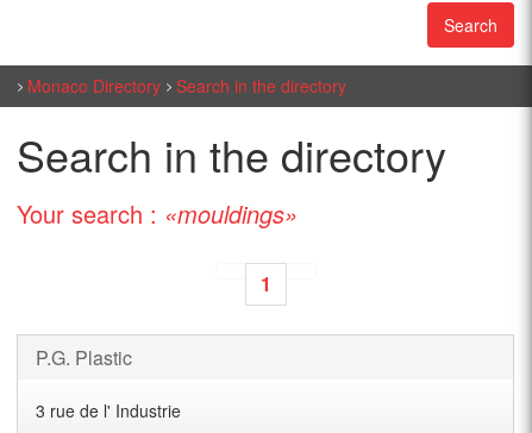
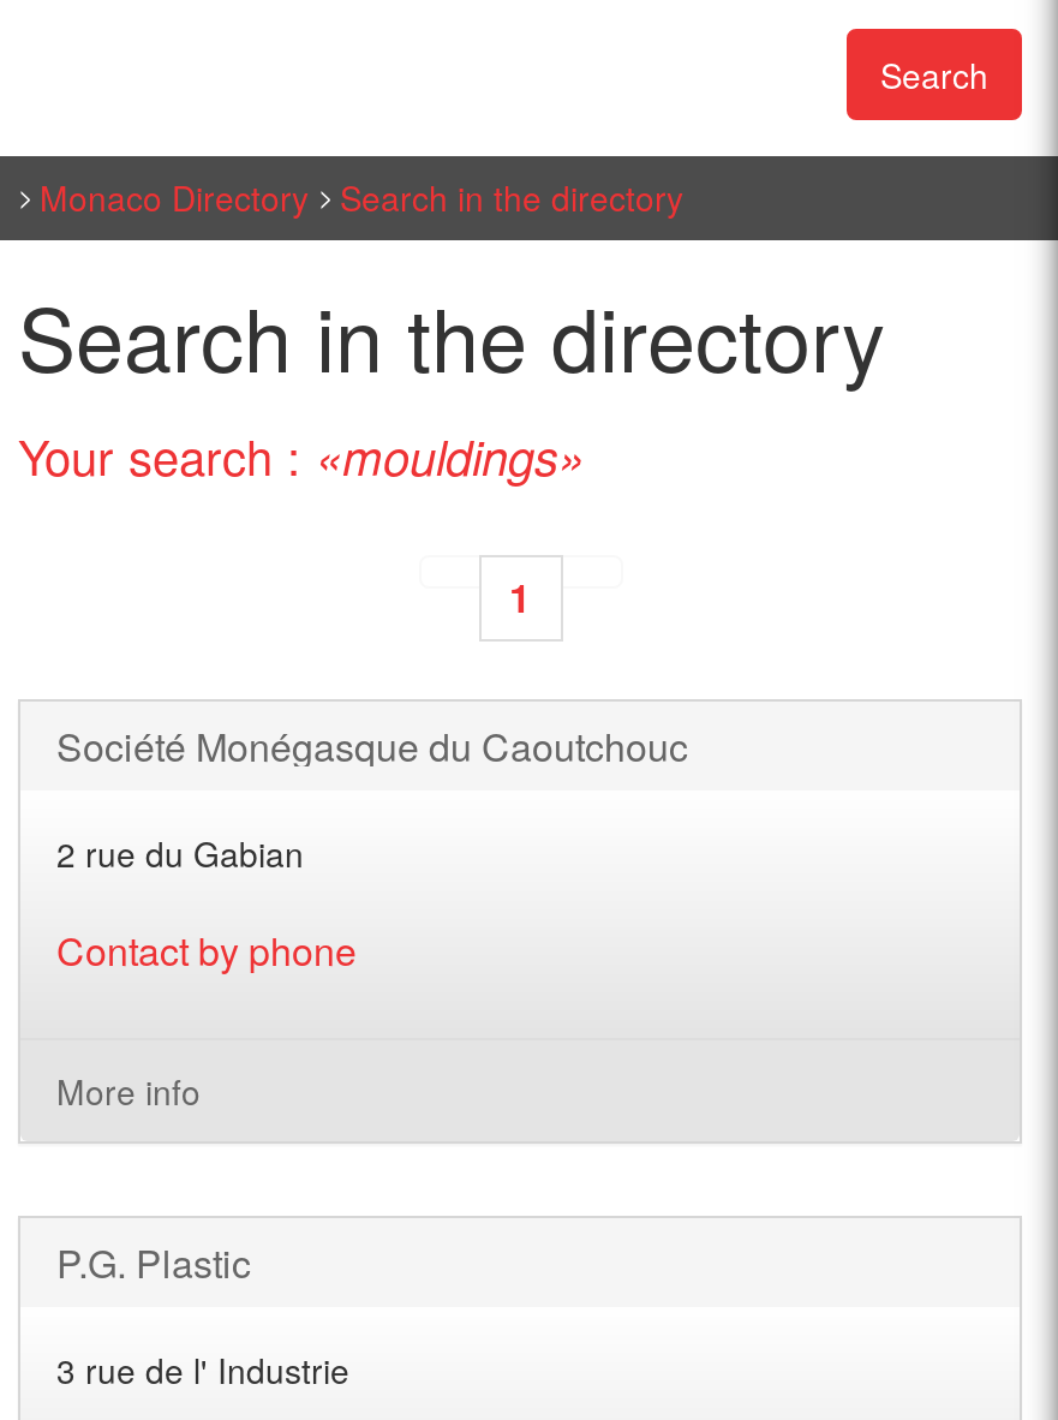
+ Société Monégasque du Caoutchouc
+ 2 rue du Gabian
+ Contact by phone
+ More info
